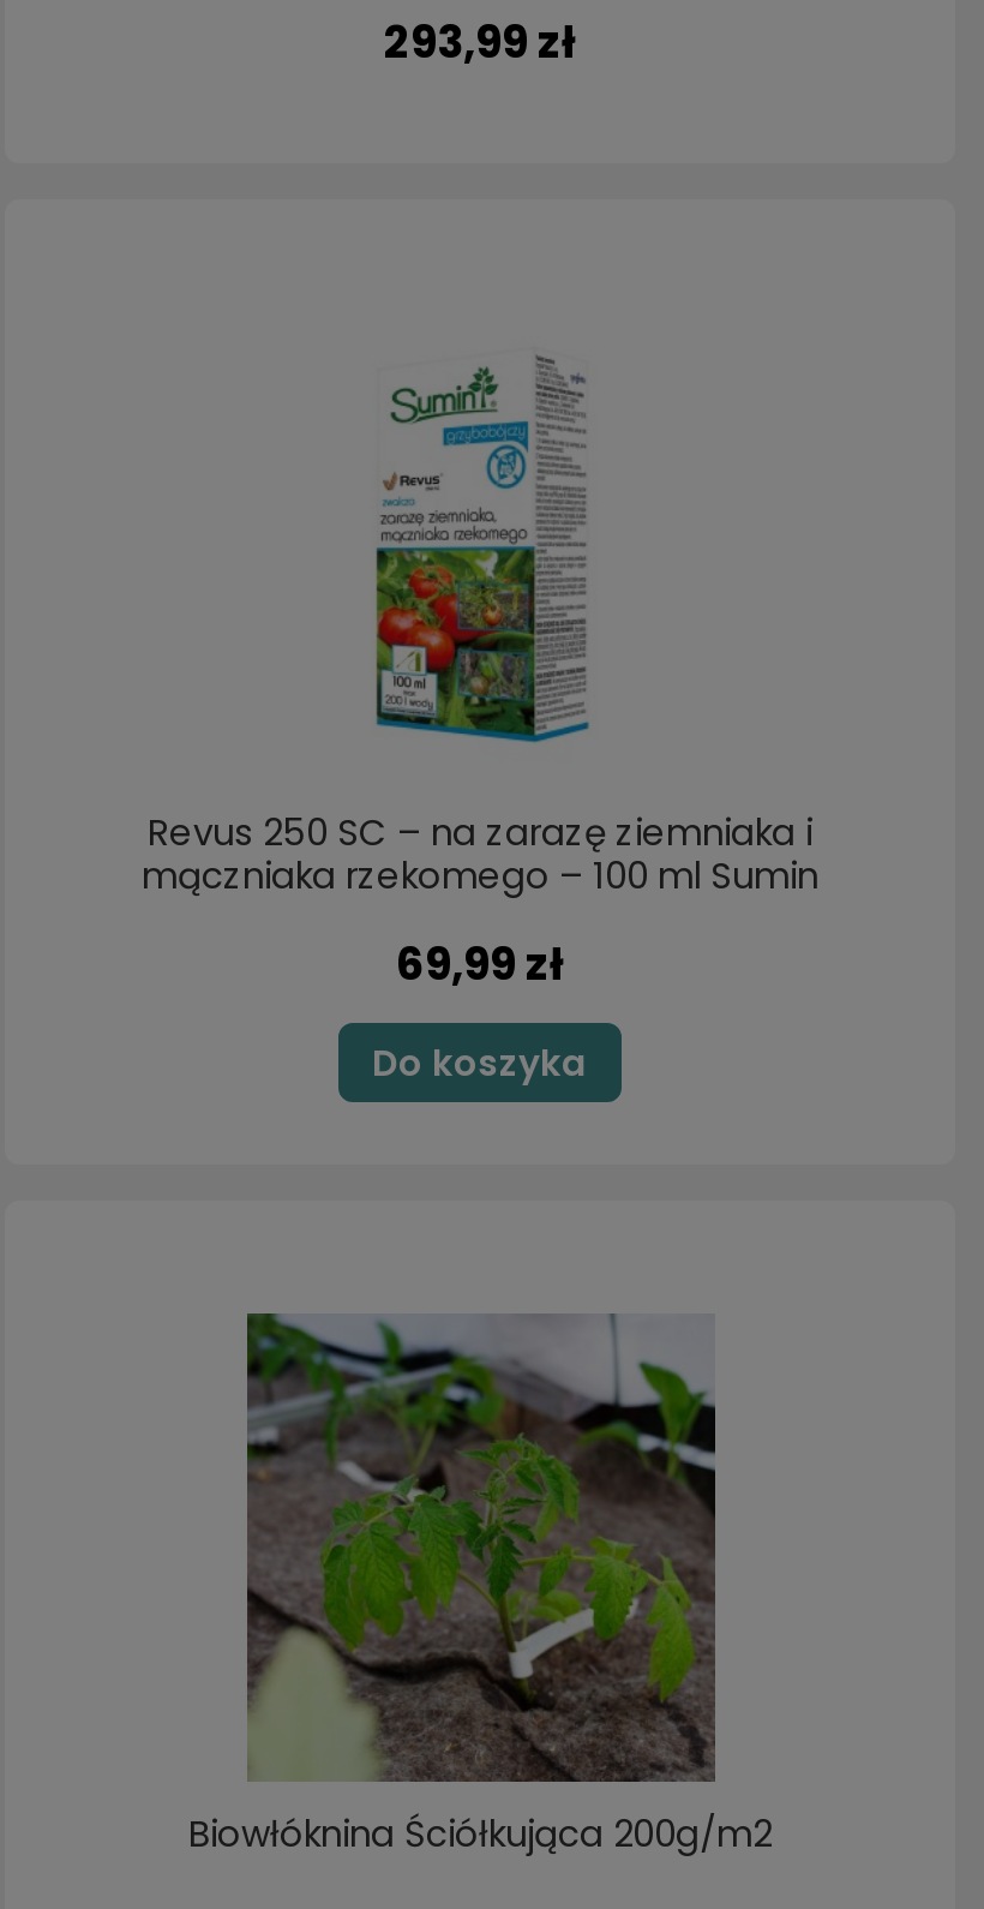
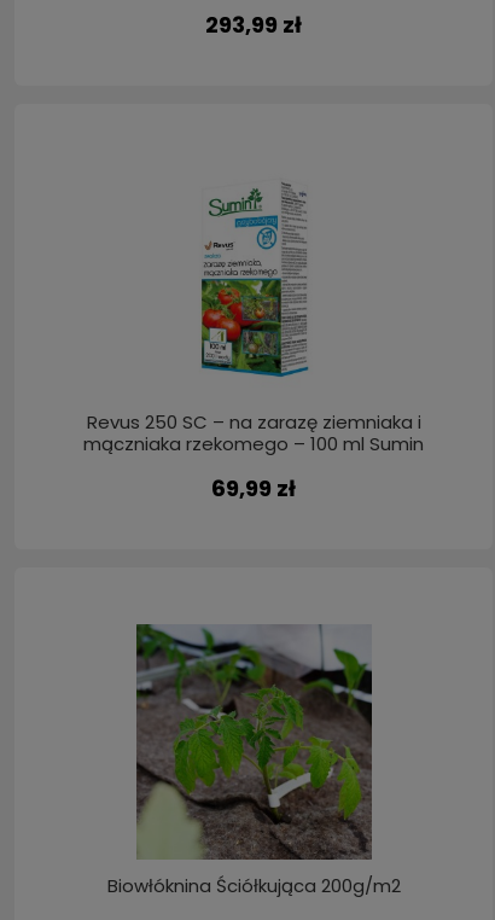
- Do koszyka
